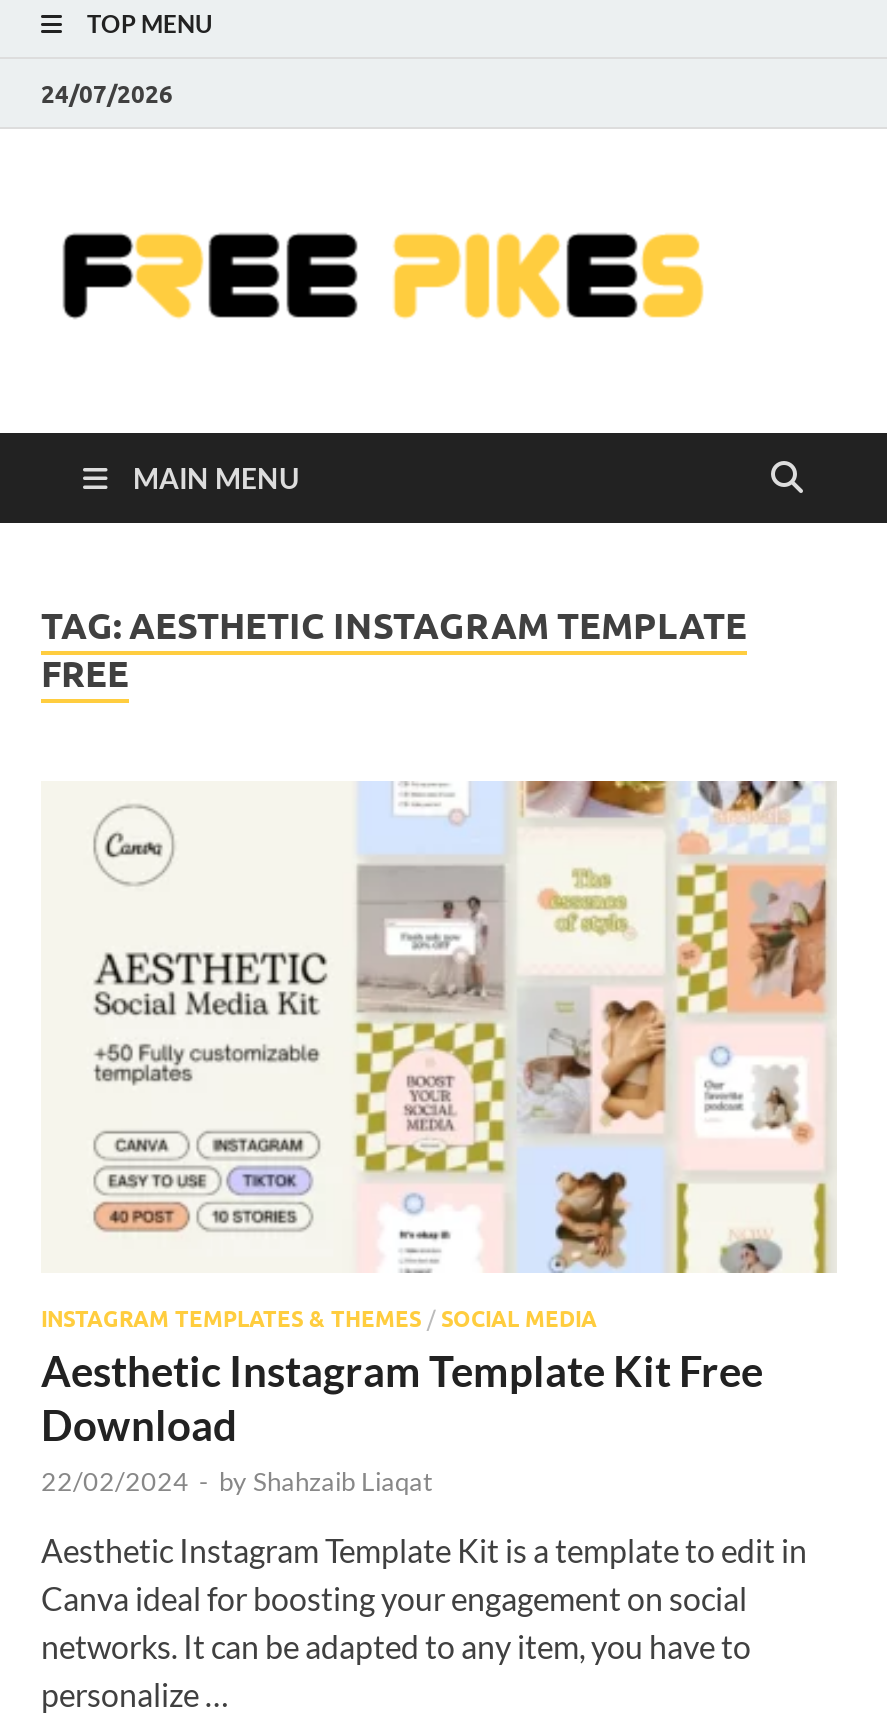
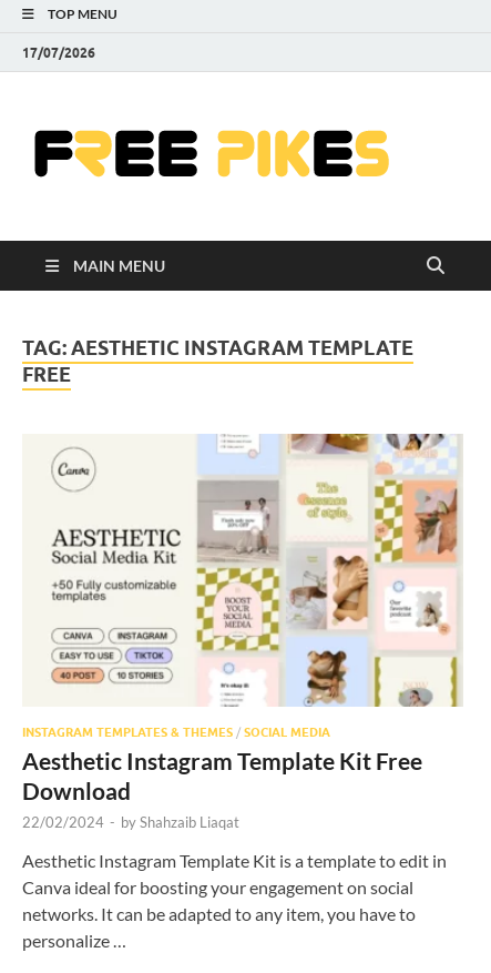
- 24/07/2026
+ 17/07/2026
